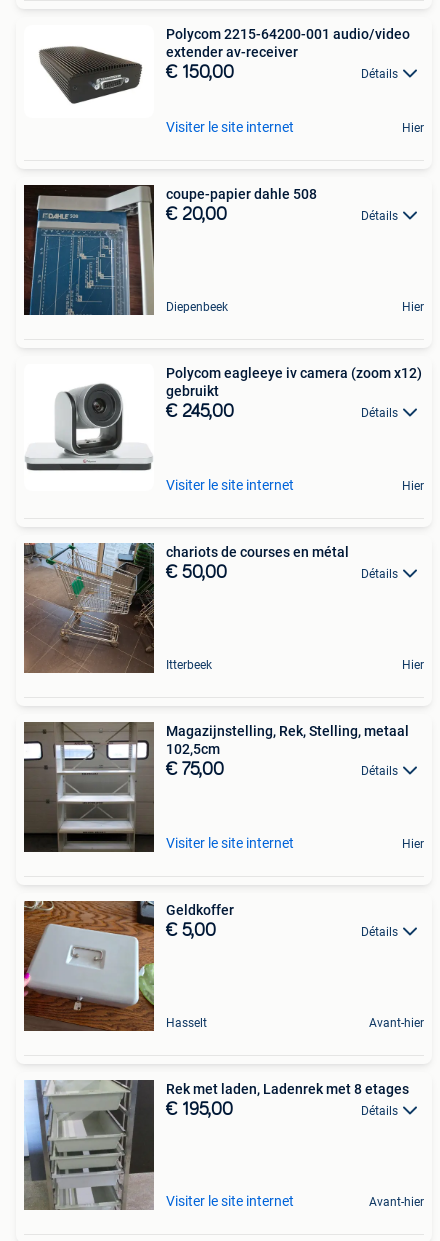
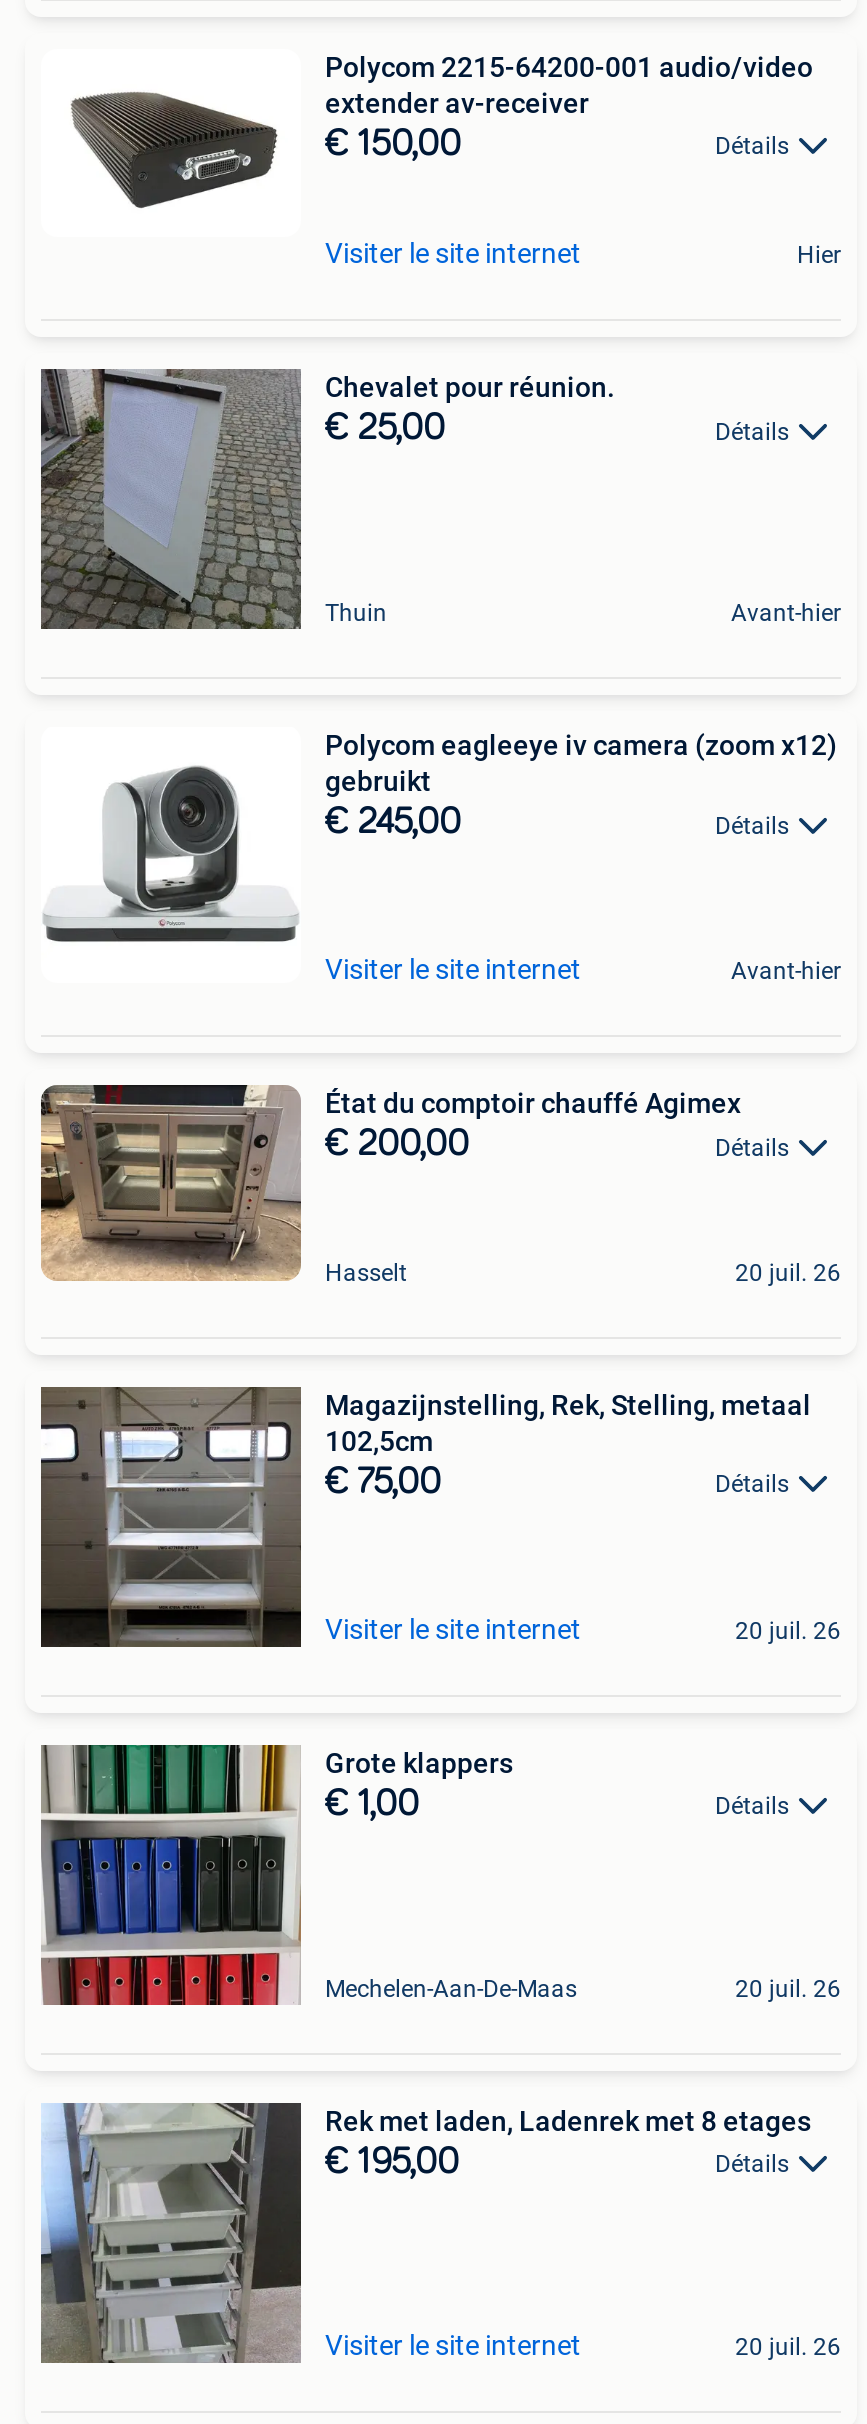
- [image]
- coupe-papier dahle 508
- € 20,00
+ [image]
+ Chevalet pour réunion.
+ € 25,00

- Diepenbeek
- Hier
+ Thuin
+ Avant-hier

- Hier
+ Avant-hier

- [image]
- chariots de courses en métal
- € 50,00
+ [image]
+ État du comptoir chauffé Agimex
+ € 200,00

- Itterbeek
- Hier
+ Hasselt
+ 20 juil. 26

- Hier
+ 20 juil. 26

- [image]
- Geldkoffer
- € 5,00
+ [image]
+ Grote klappers
+ € 1,00

- Hasselt
- Avant-hier
+ Mechelen-Aan-De-Maas
+ 20 juil. 26

- Avant-hier
+ 20 juil. 26
